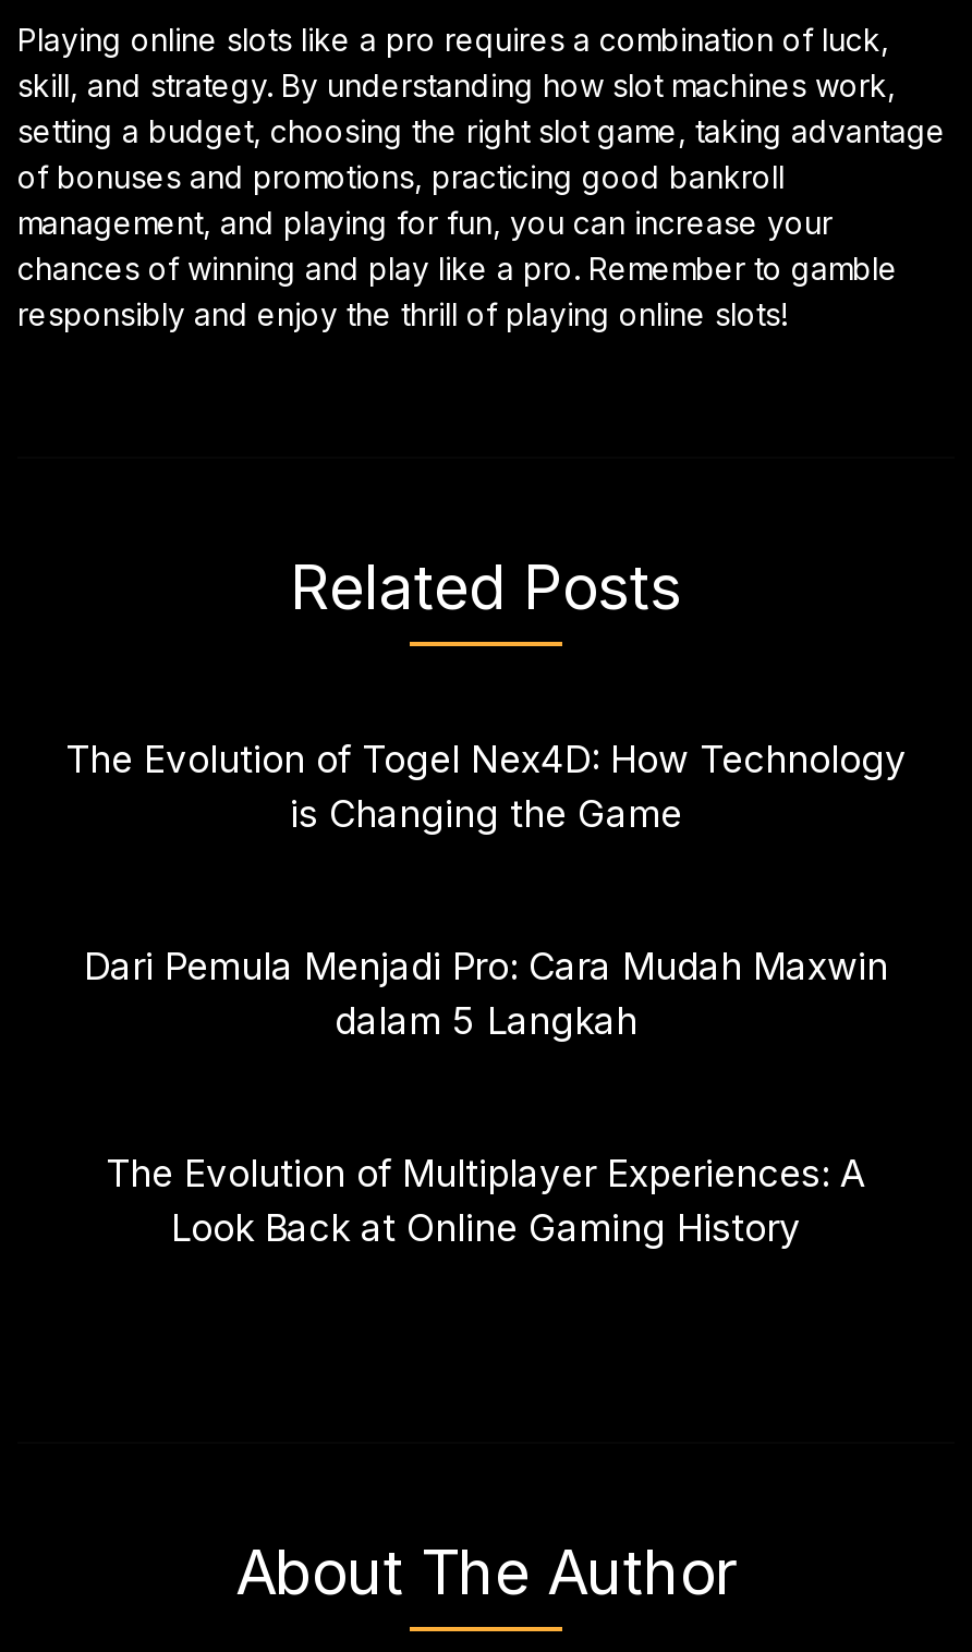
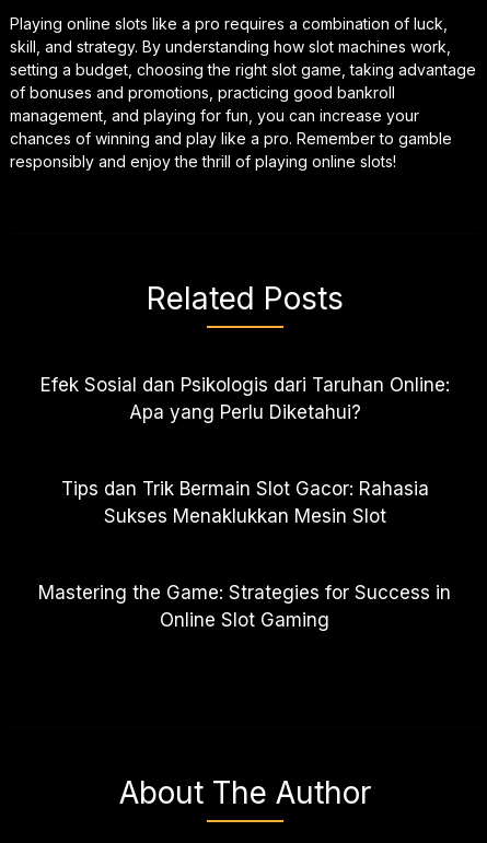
- The Evolution of Togel Nex4D: How Technology
- is Changing the Game
+ Efek Sosial dan Psikologis dari Taruhan Online:
+ Apa yang Perlu Diketahui?

- Dari Pemula Menjadi Pro: Cara Mudah Maxwin
- dalam 5 Langkah
+ Tips dan Trik Bermain Slot Gacor: Rahasia
+ Sukses Menaklukkan Mesin Slot

- The Evolution of Multiplayer Experiences: A
- Look Back at Online Gaming History
+ Mastering the Game: Strategies for Success in
+ Online Slot Gaming
